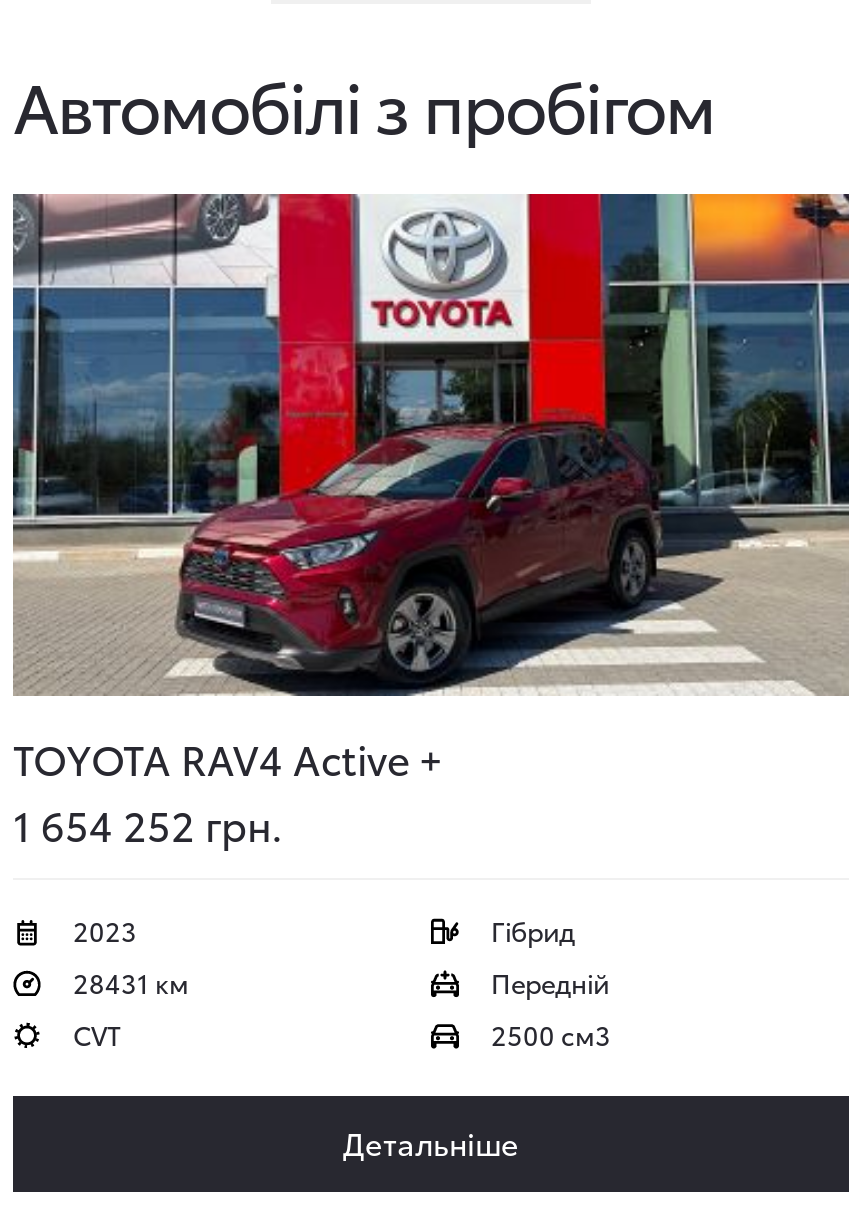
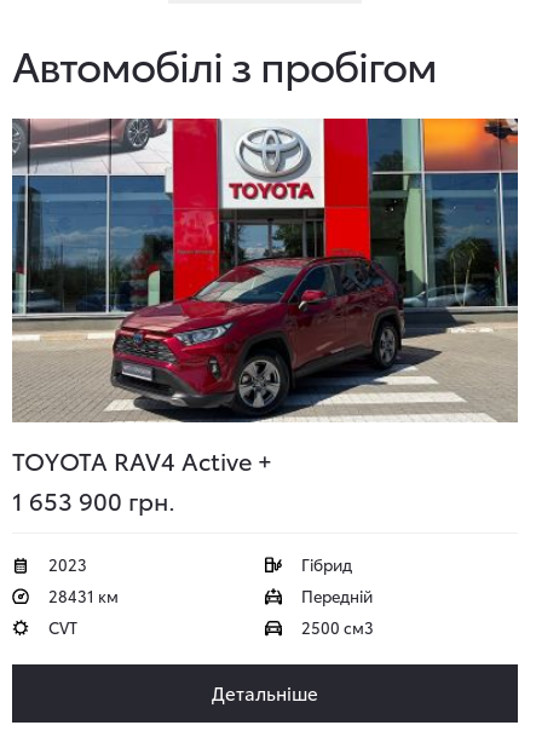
- 1 654 252 грн.
+ 1 653 900 грн.
